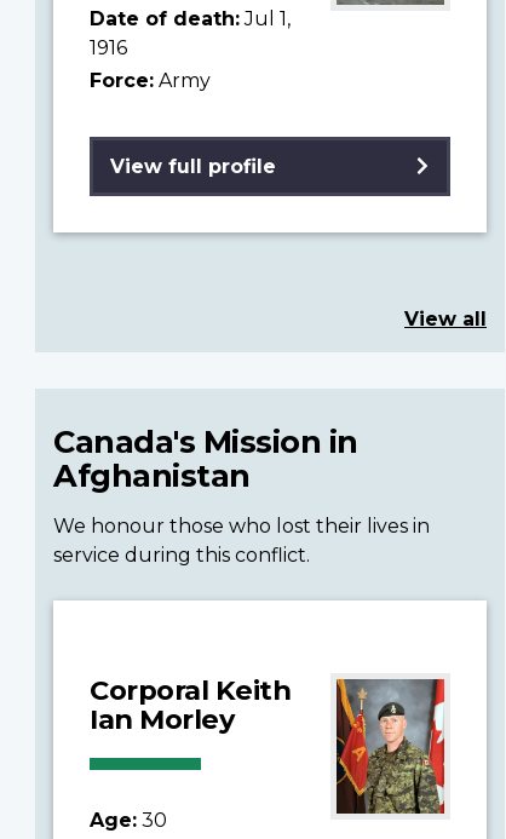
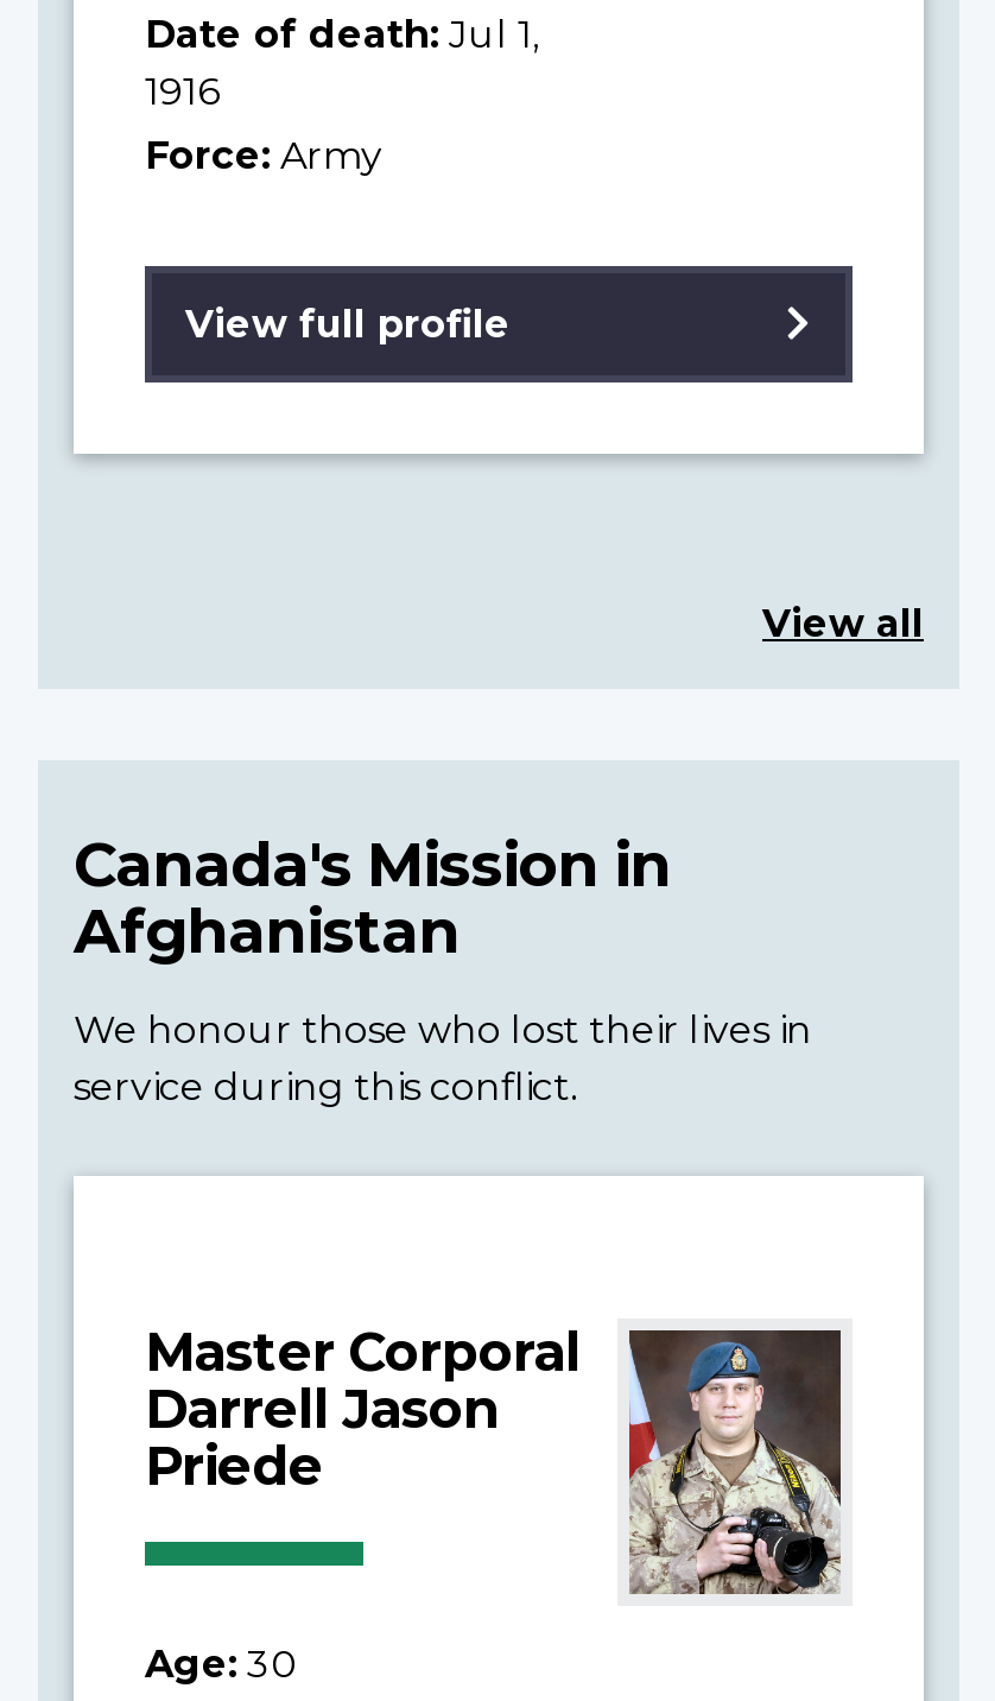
- [image]
- Corporal Keith
- Ian Morley
+ [image]
+ Master Corporal
+ Darrell Jason
+ Priede
